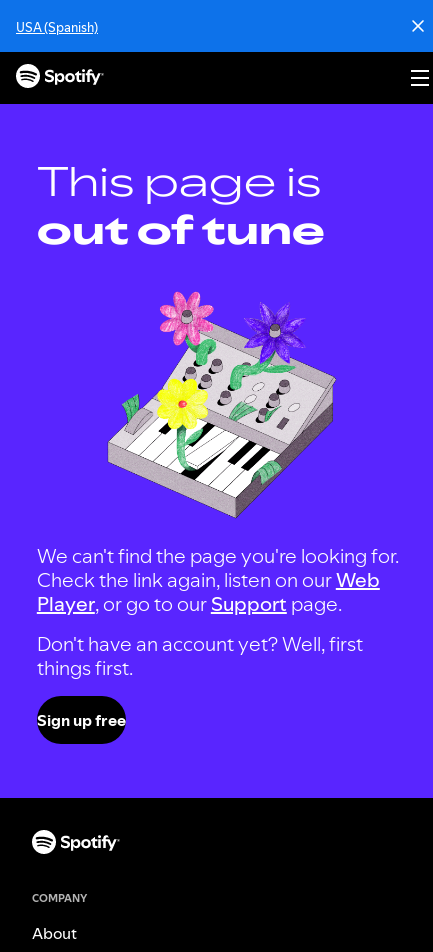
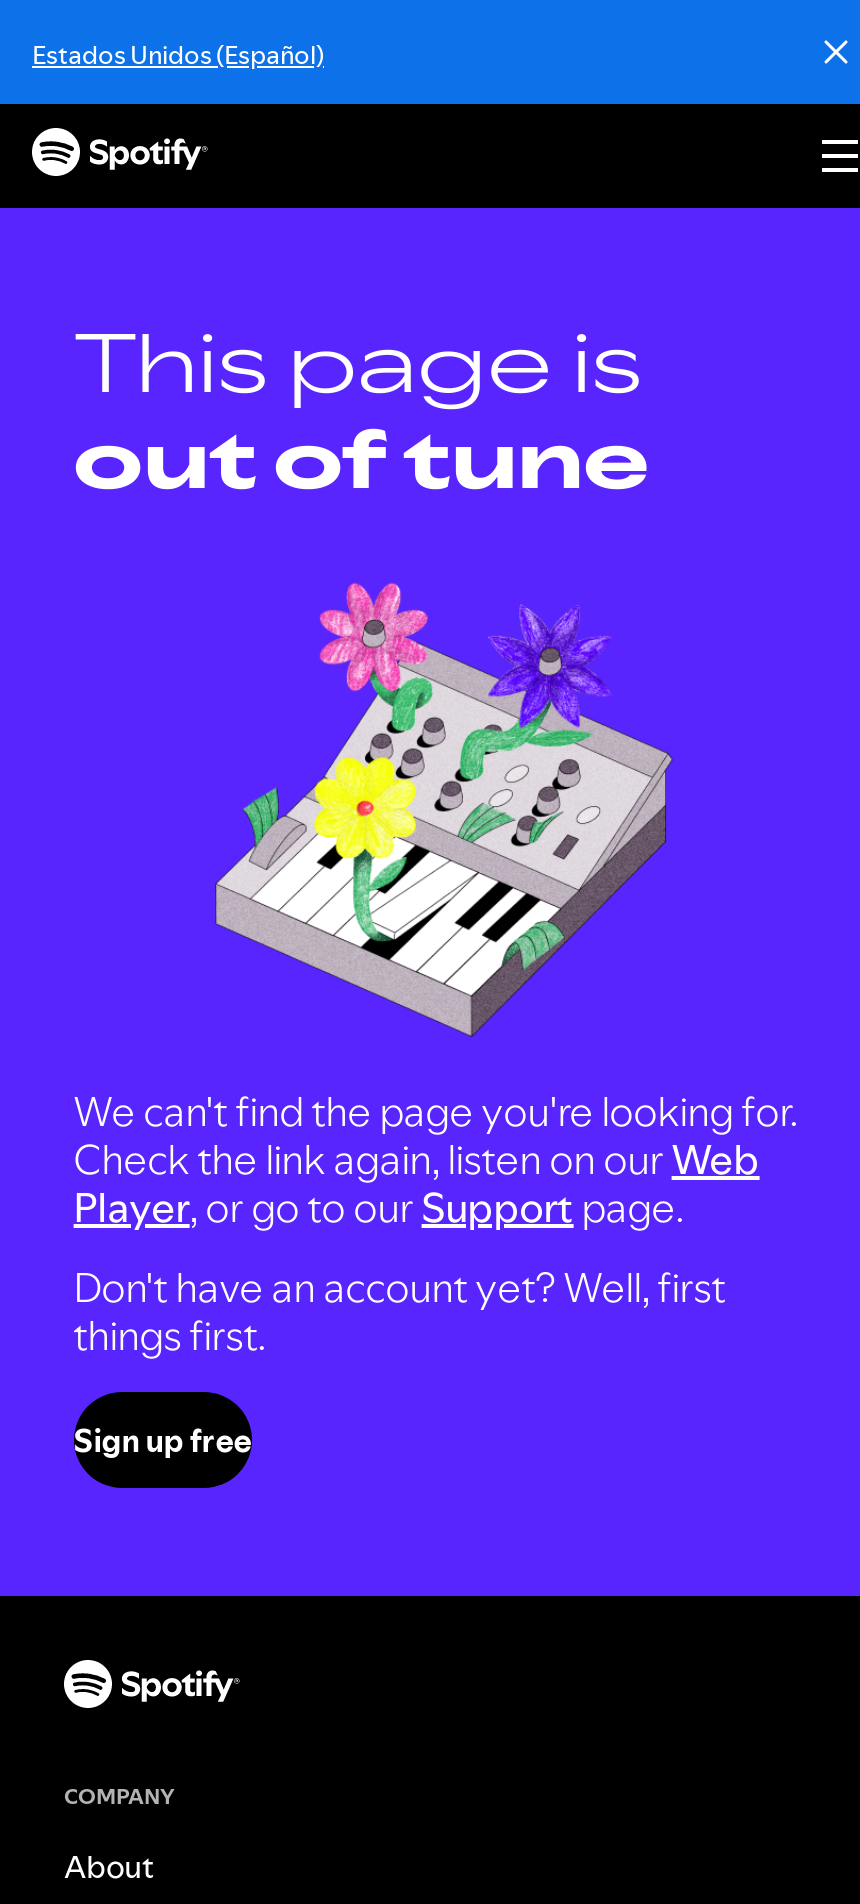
- USA (Spanish)
+ Estados Unidos (Español)
